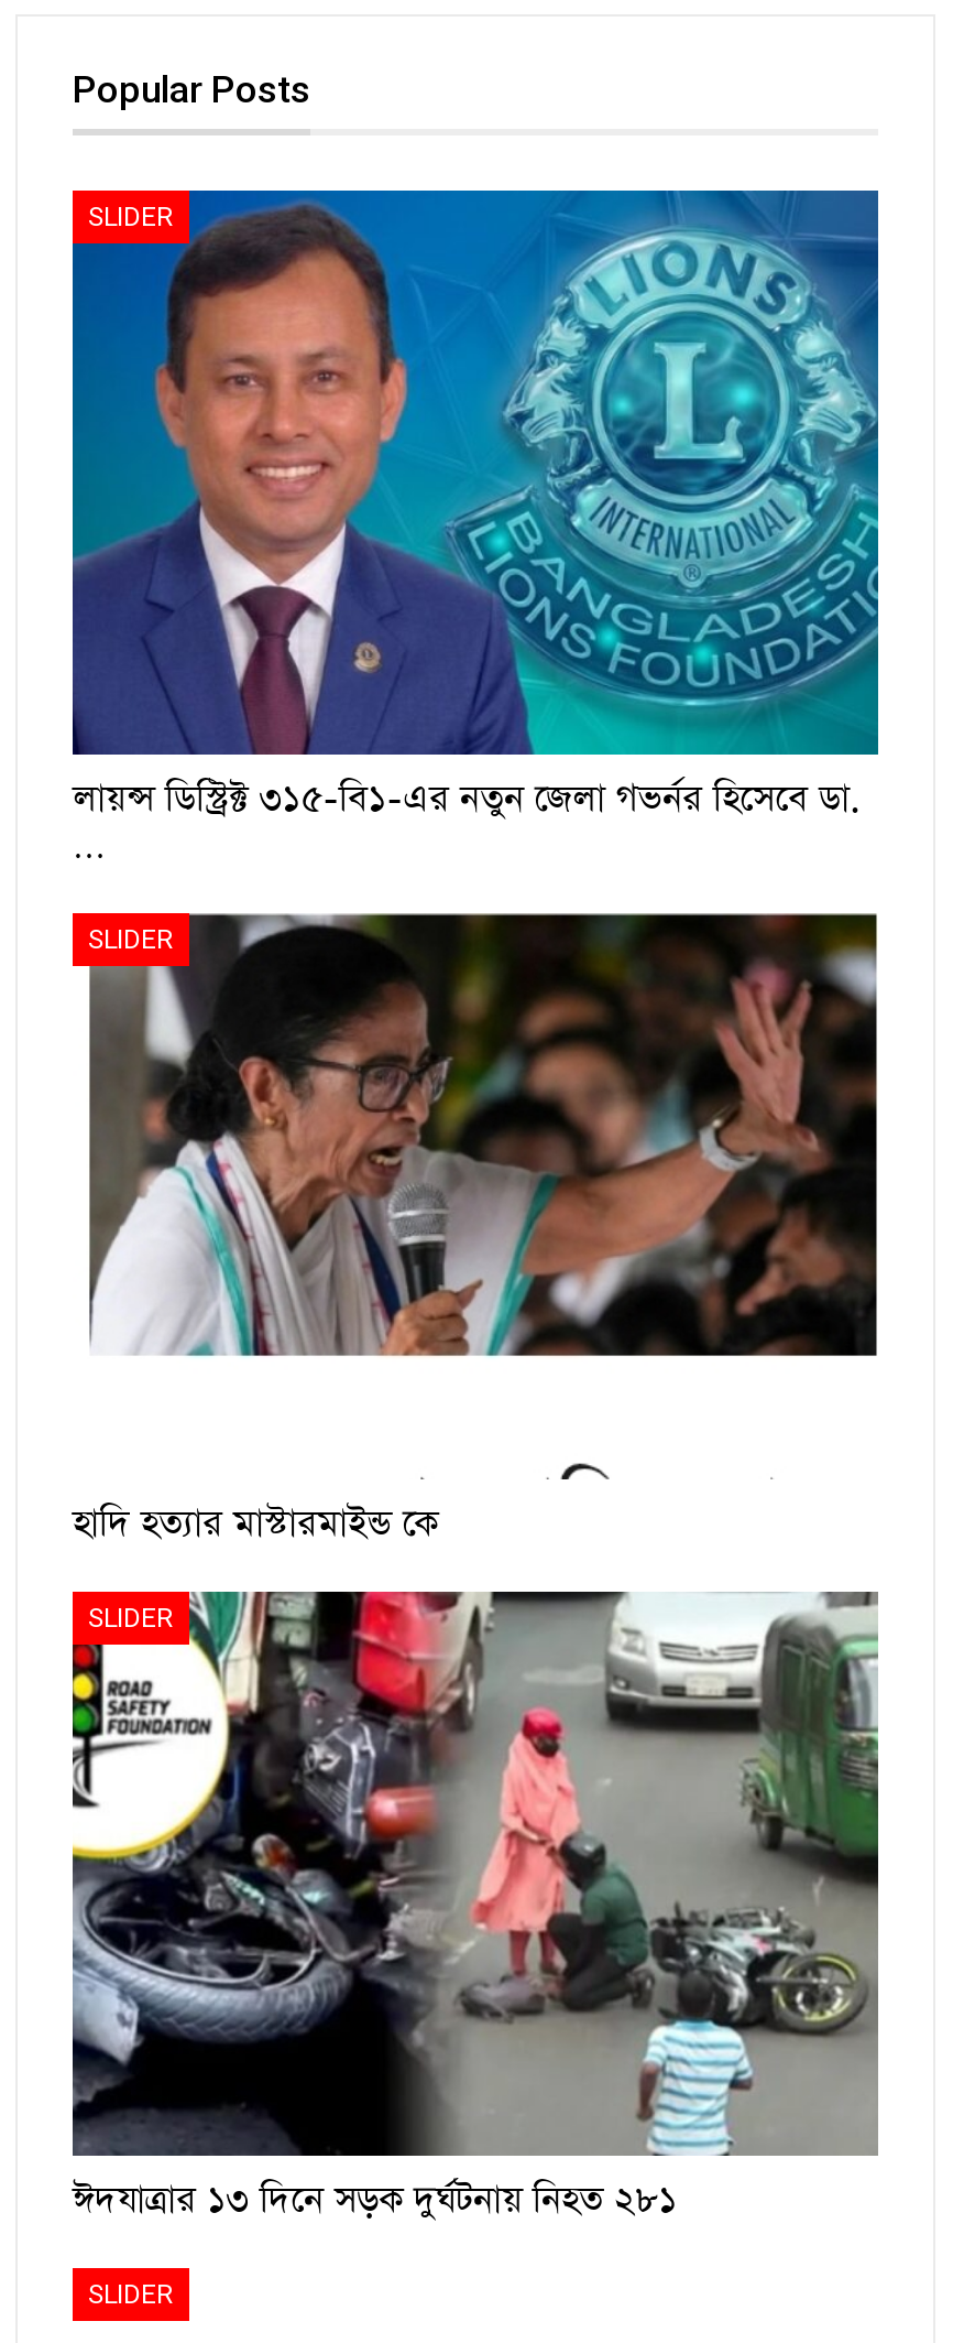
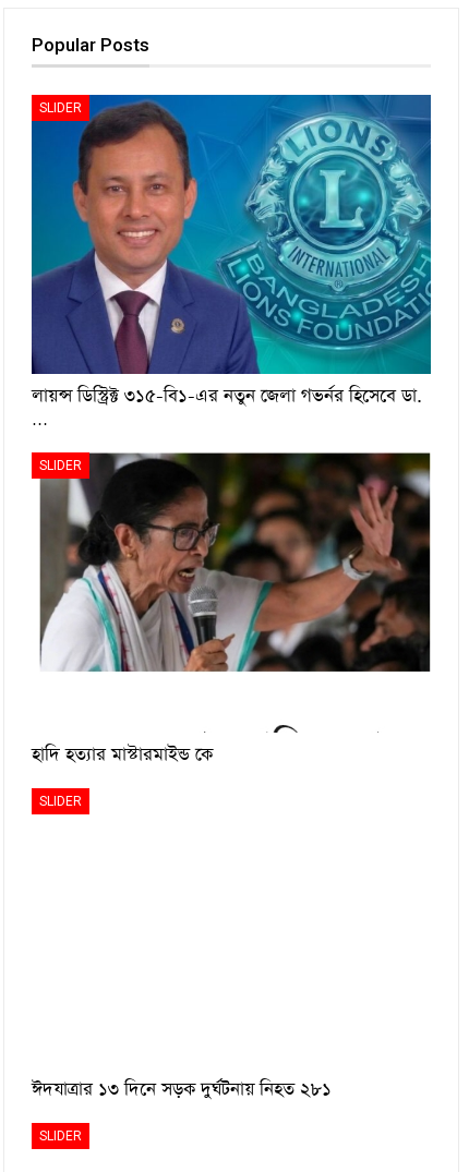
- [image]
